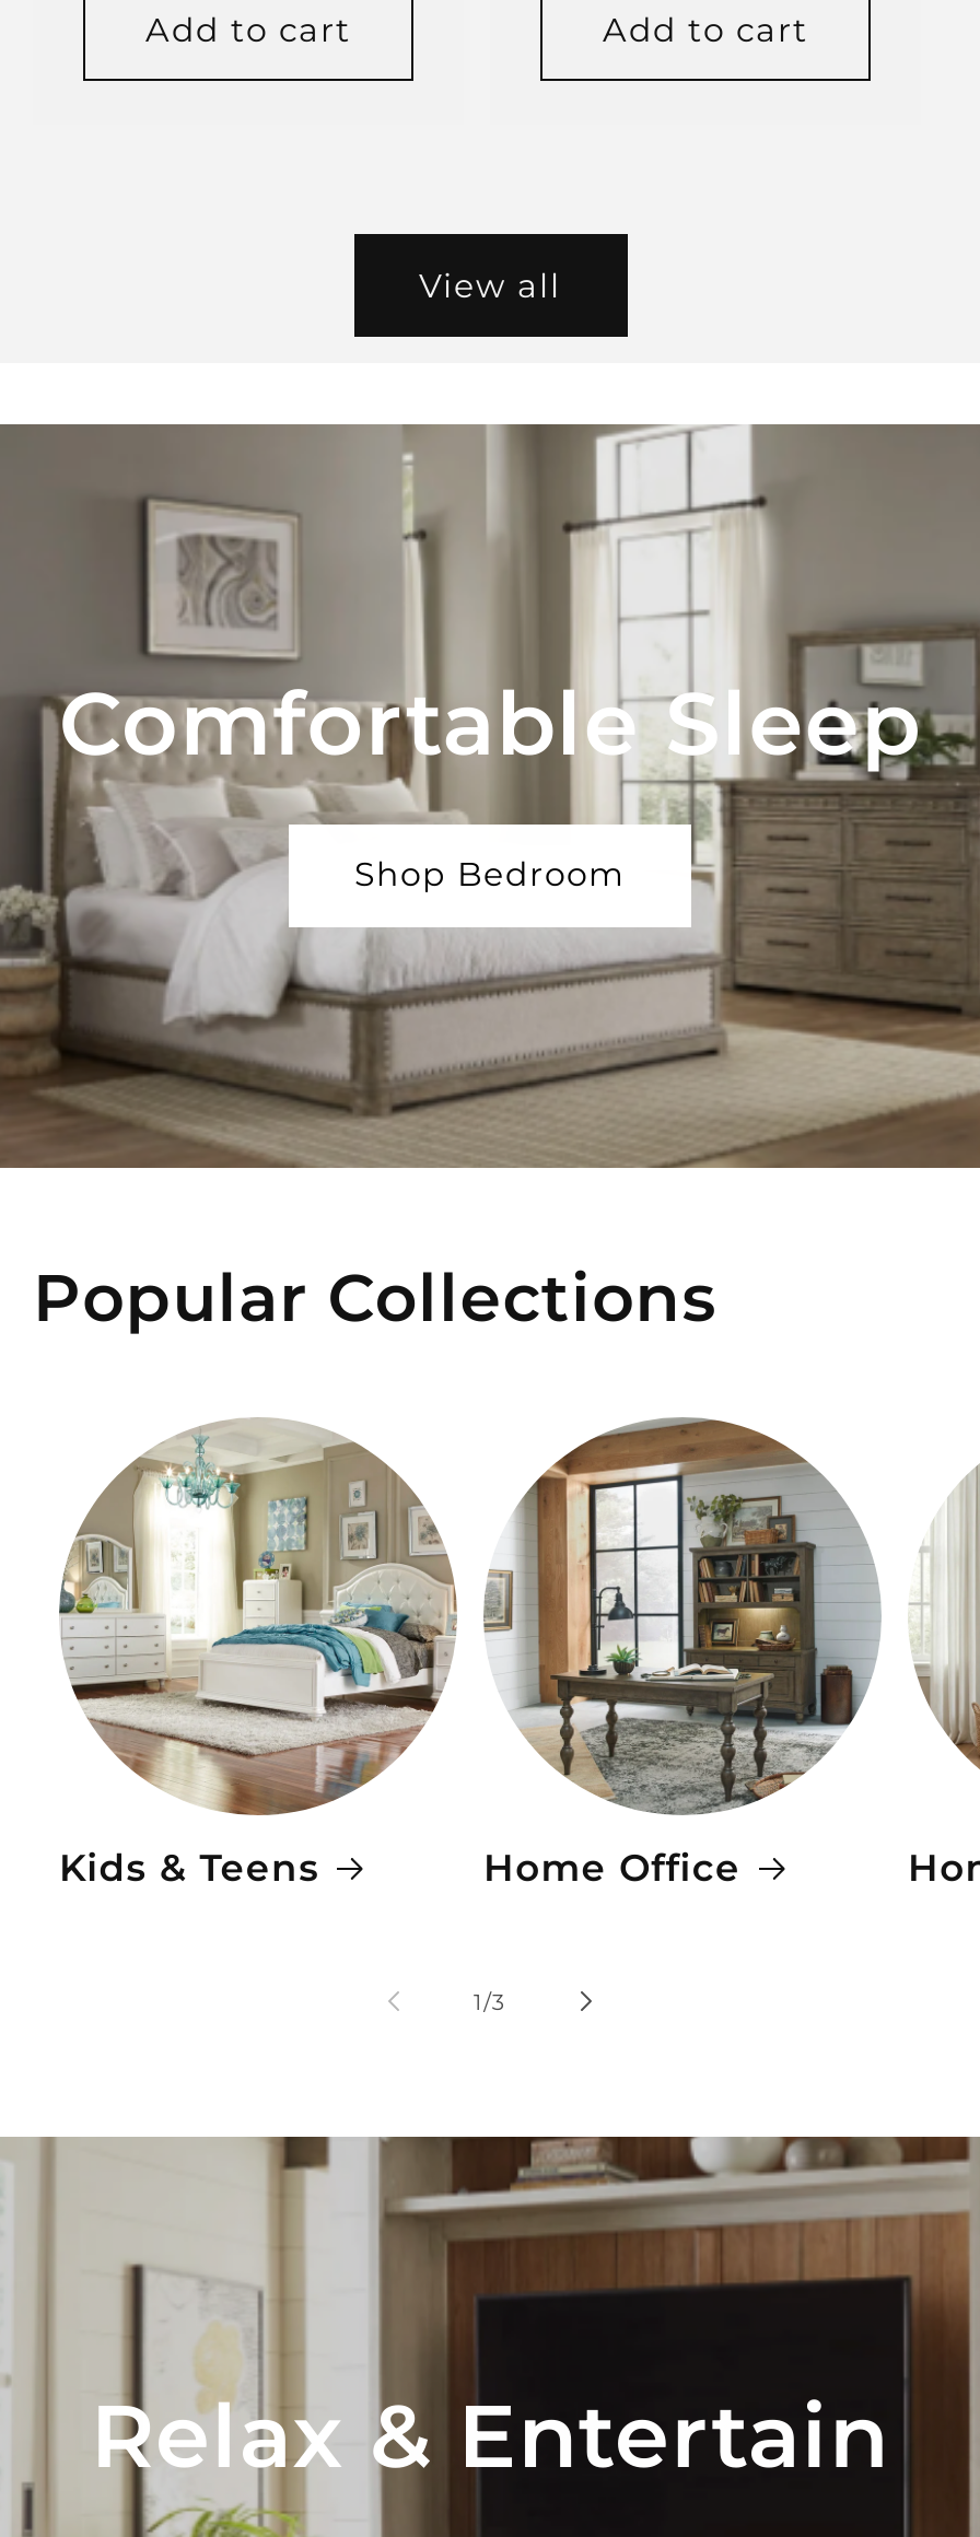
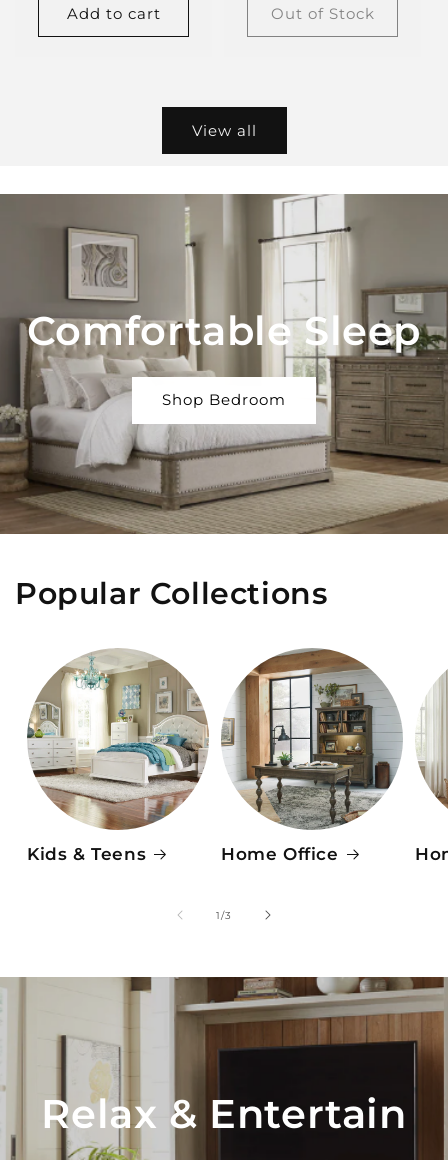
- Add to cart
+ Out of Stock
